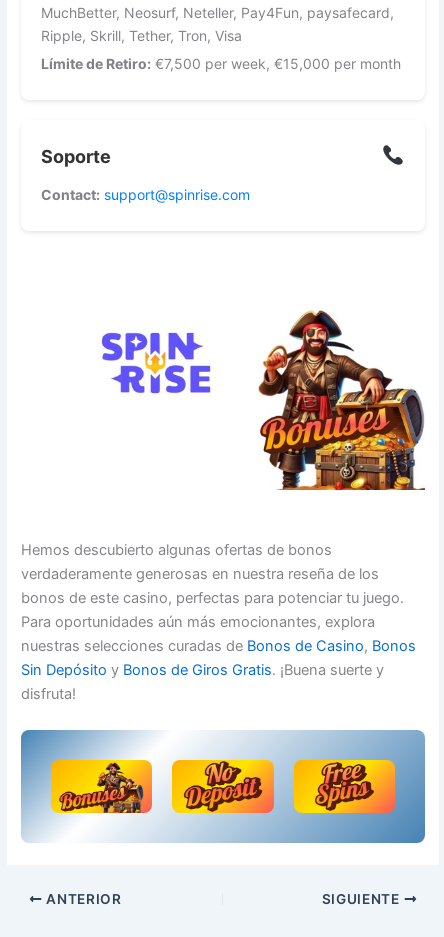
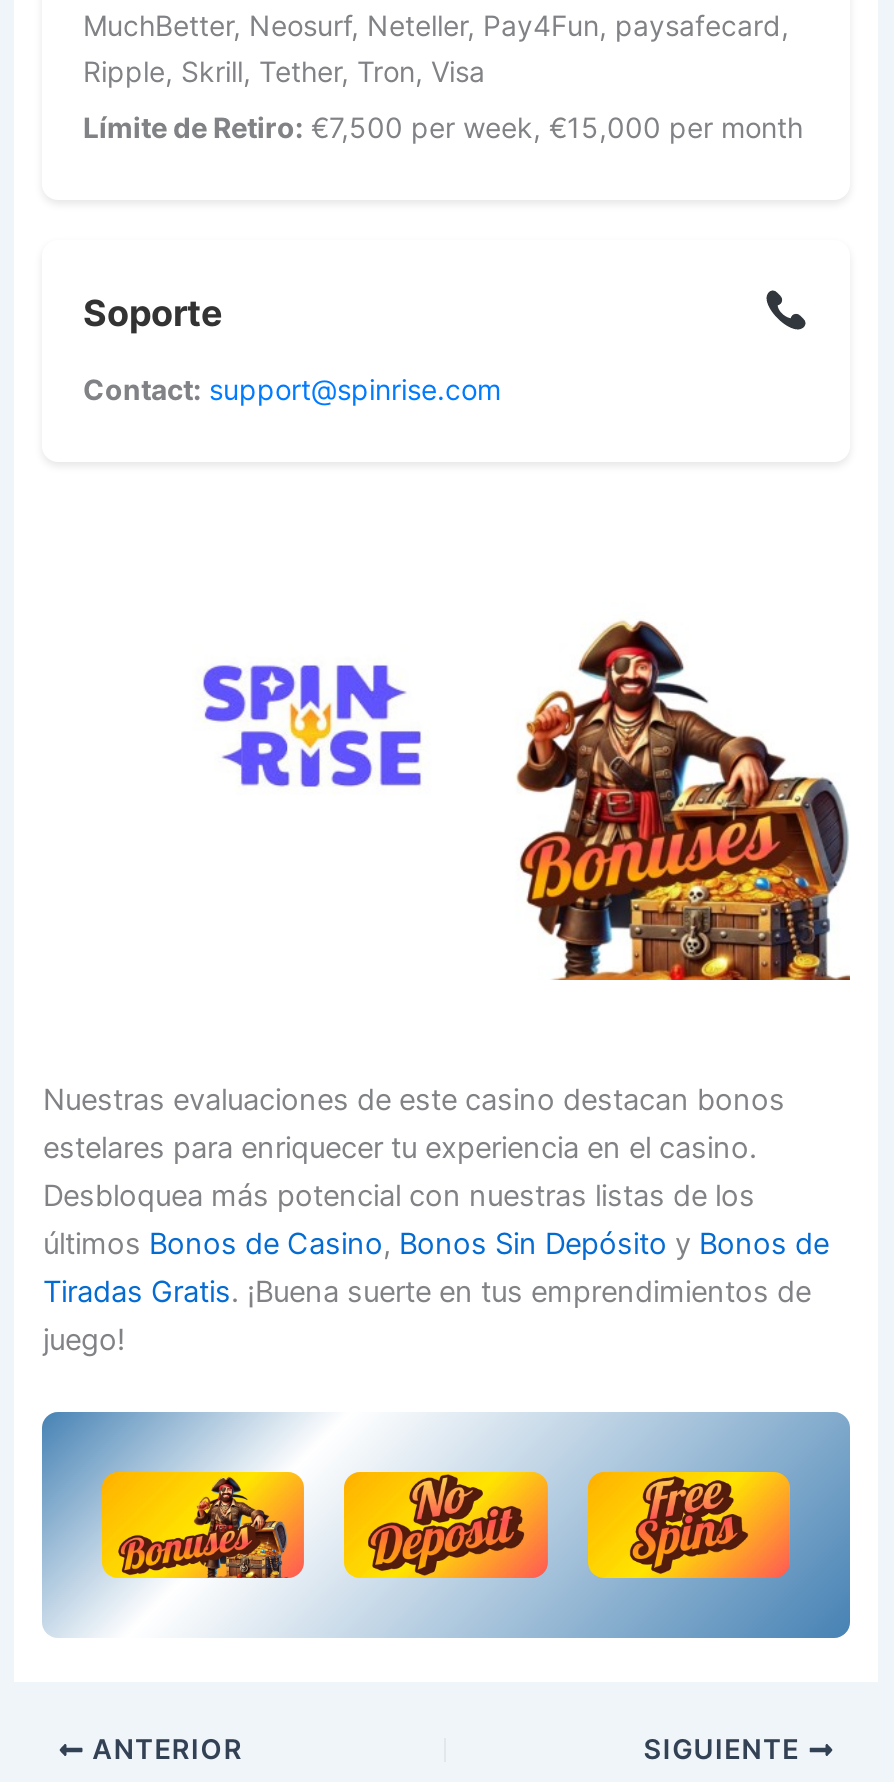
- Hemos descubierto algunas ofertas de bonos
- verdaderamente generosas en nuestra reseña de los
- bonos de este casino, perfectas para potenciar tu juego.
- Para oportunidades aún más emocionantes, explora
- nuestras selecciones curadas de Bonos de Casino, Bonos
- Sin Depósito y Bonos de Giros Gratis. ¡Buena suerte y
- disfruta!
+ Nuestras evaluaciones de este casino destacan bonos
+ estelares para enriquecer tu experiencia en el casino.
+ Desbloquea más potencial con nuestras listas de los
+ últimos Bonos de Casino, Bonos Sin Depósito y Bonos de
+ Tiradas Gratis. ¡Buena suerte en tus emprendimientos de
+ juego!
